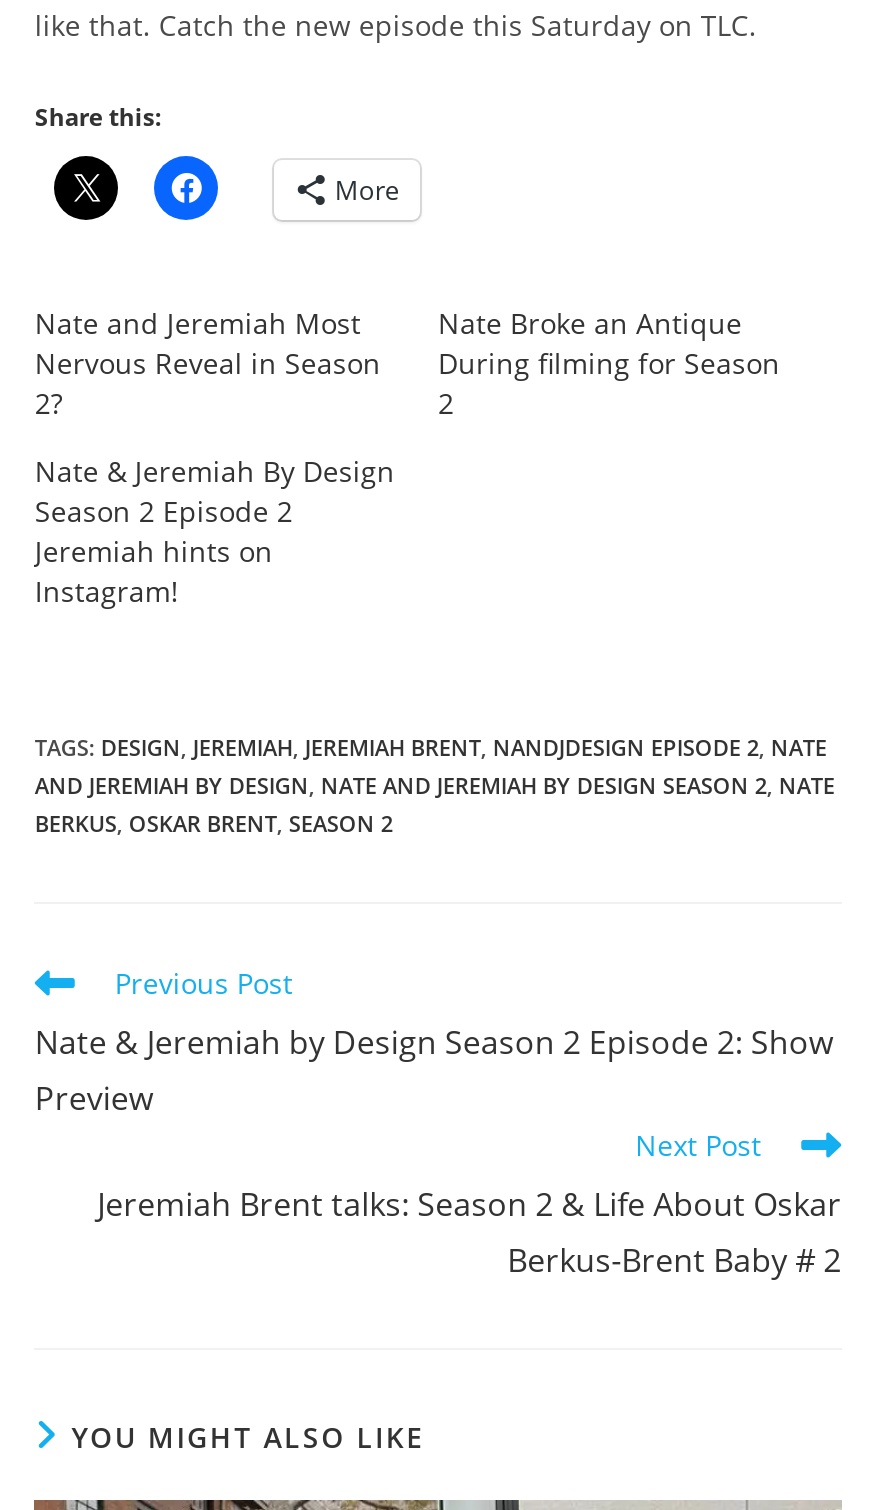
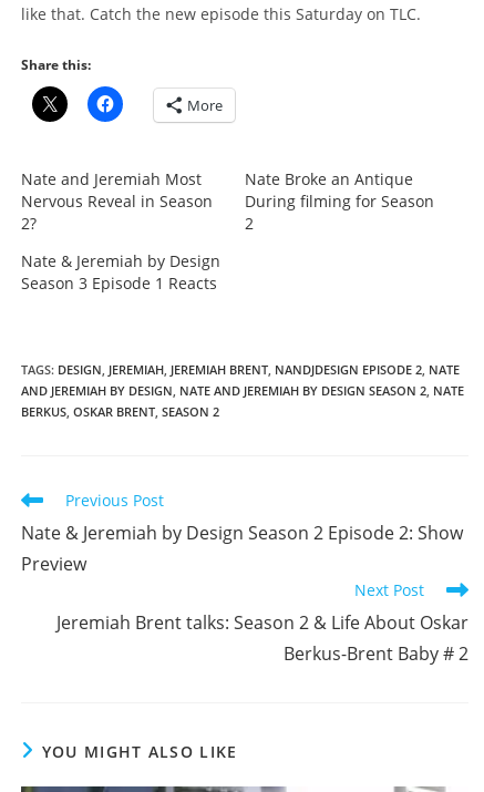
- Nate & Jeremiah By Design
- Season 2 Episode 2
- Jeremiah hints on
- Instagram!
+ Nate & Jeremiah by Design
+ Season 3 Episode 1 Reacts
